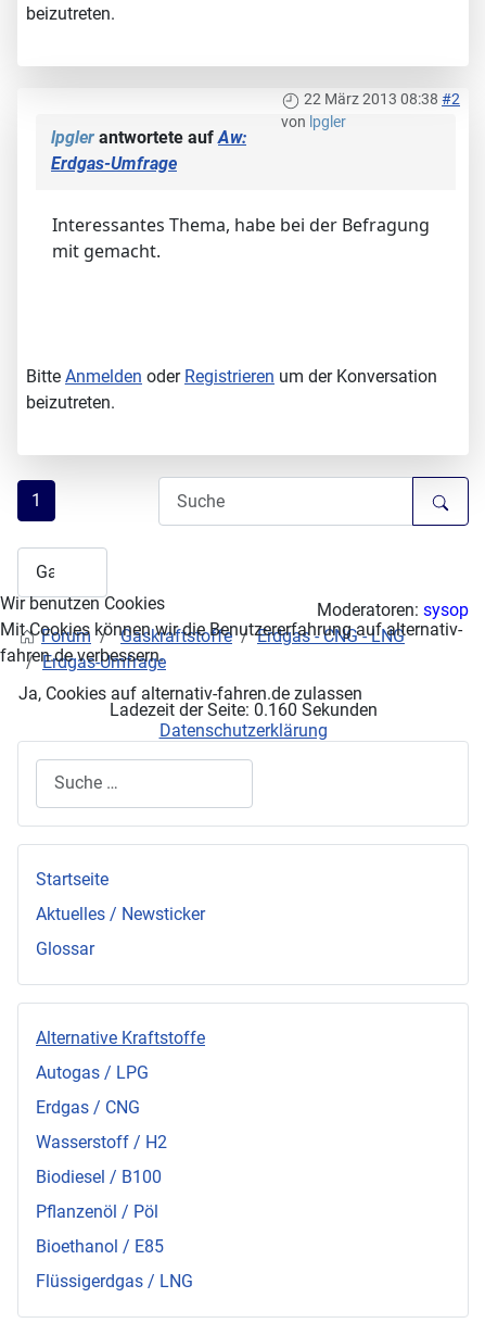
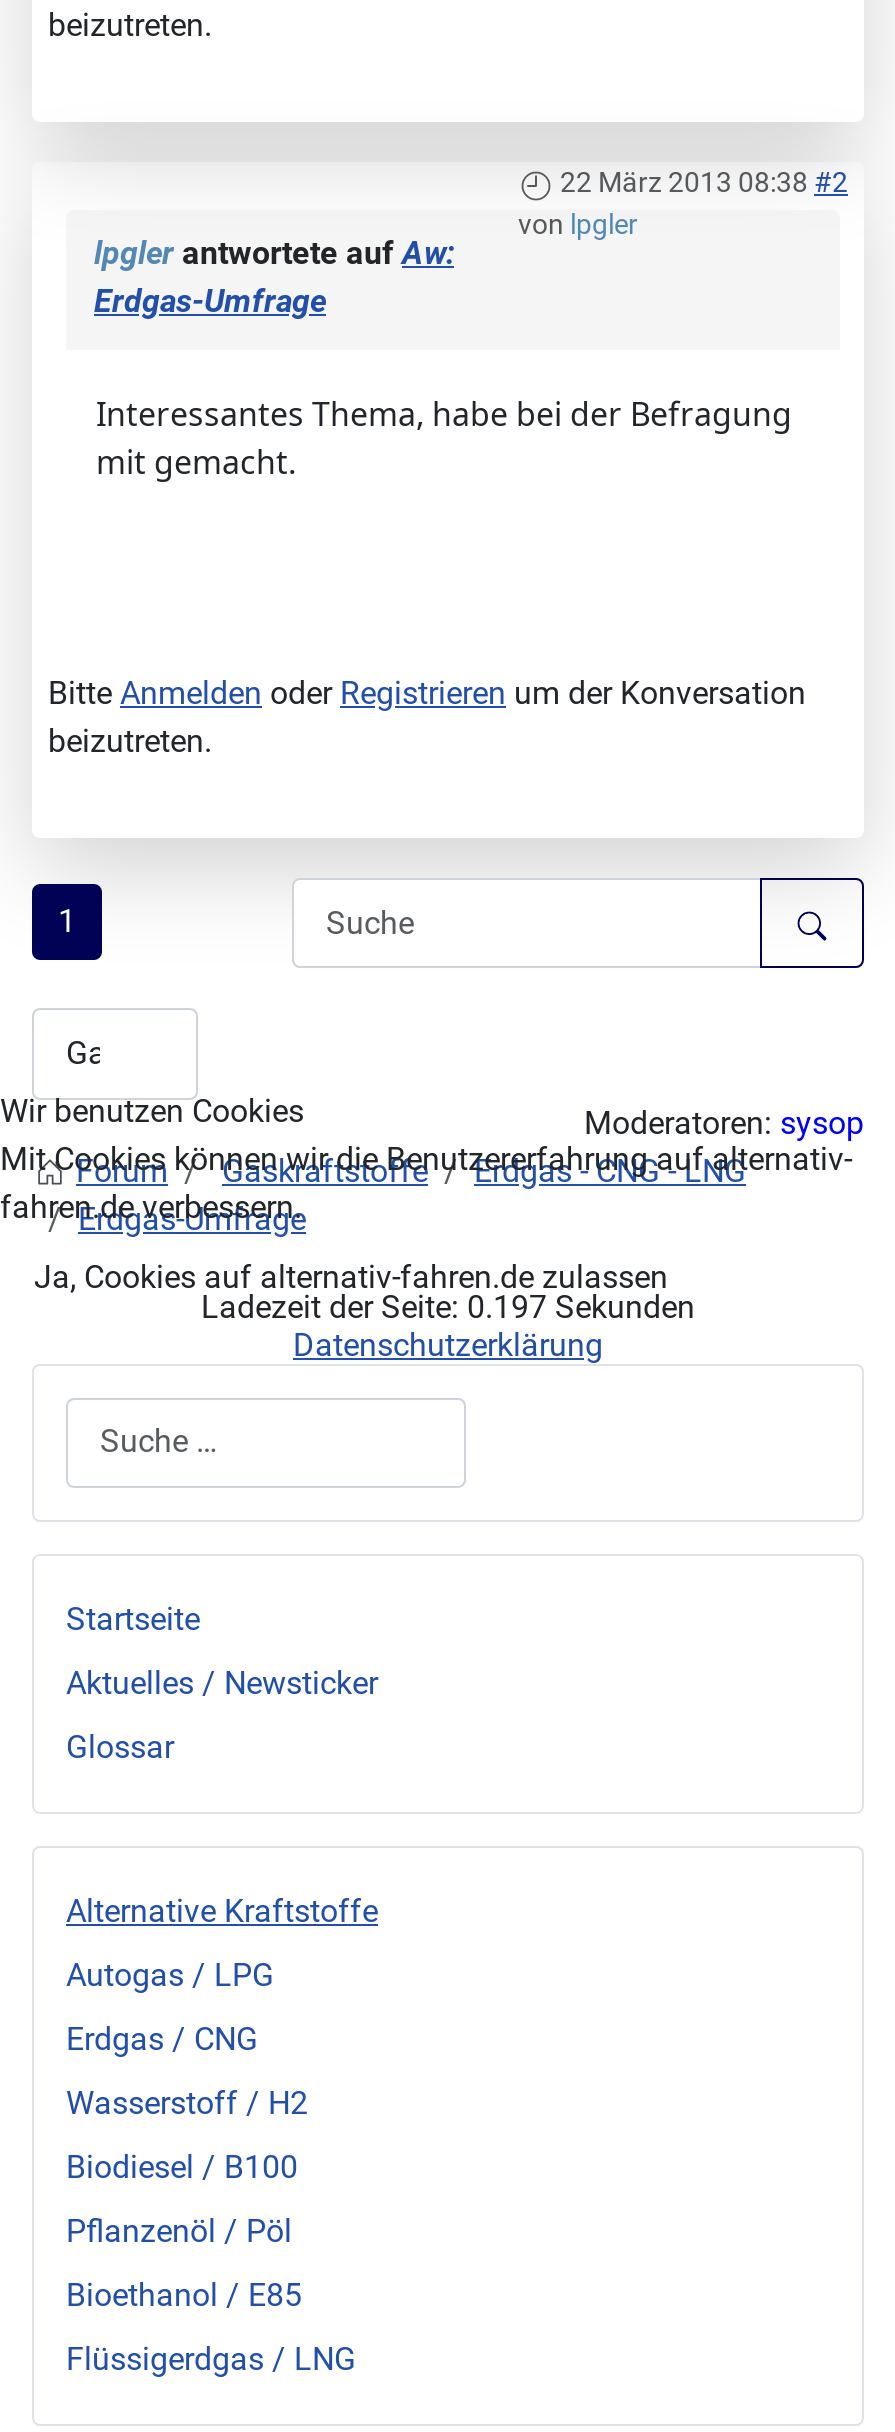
- Ladezeit der Seite: 0.160 Sekunden
+ Ladezeit der Seite: 0.197 Sekunden
